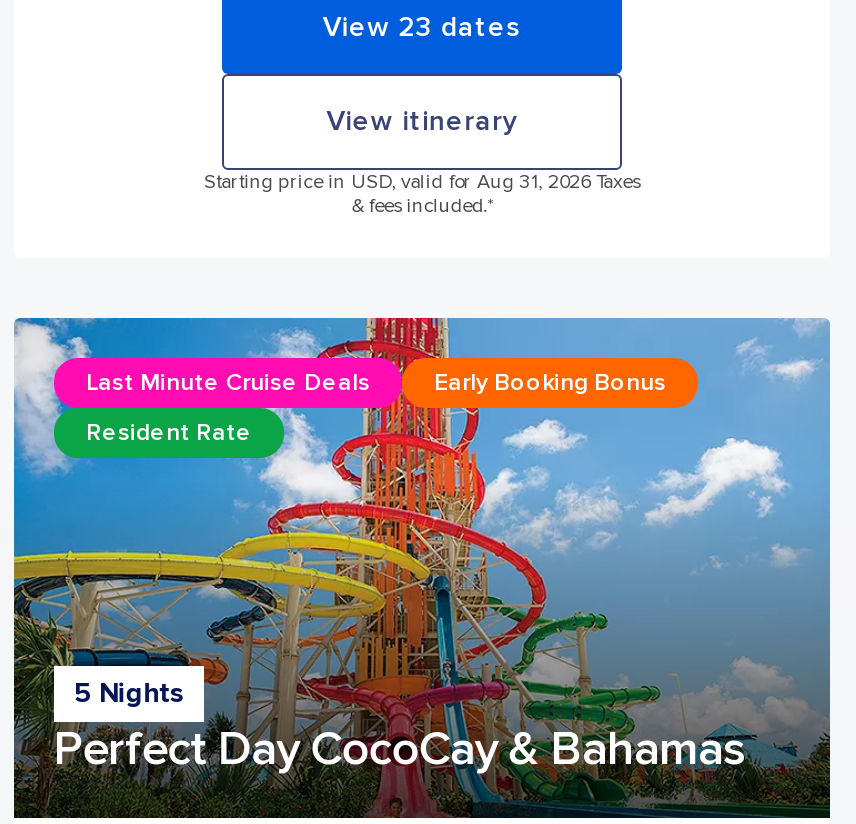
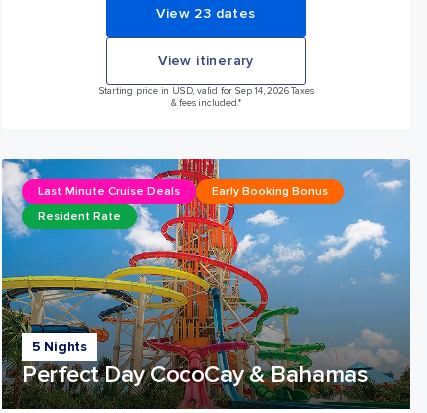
- Starting price in USD, valid for Aug 31, 2026 Taxes
+ Starting price in USD, valid for Sep 14, 2026 Taxes
